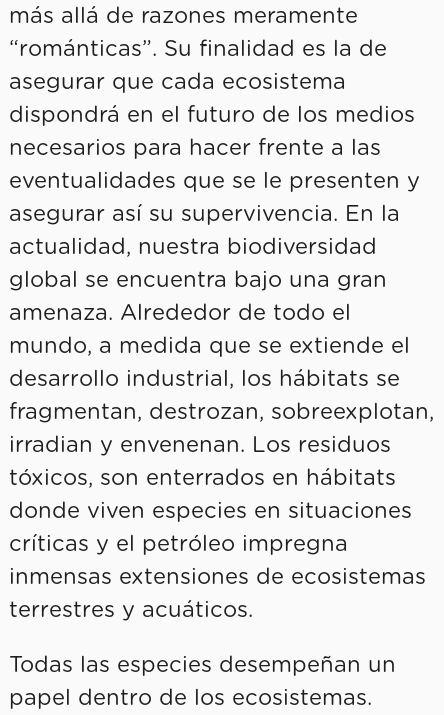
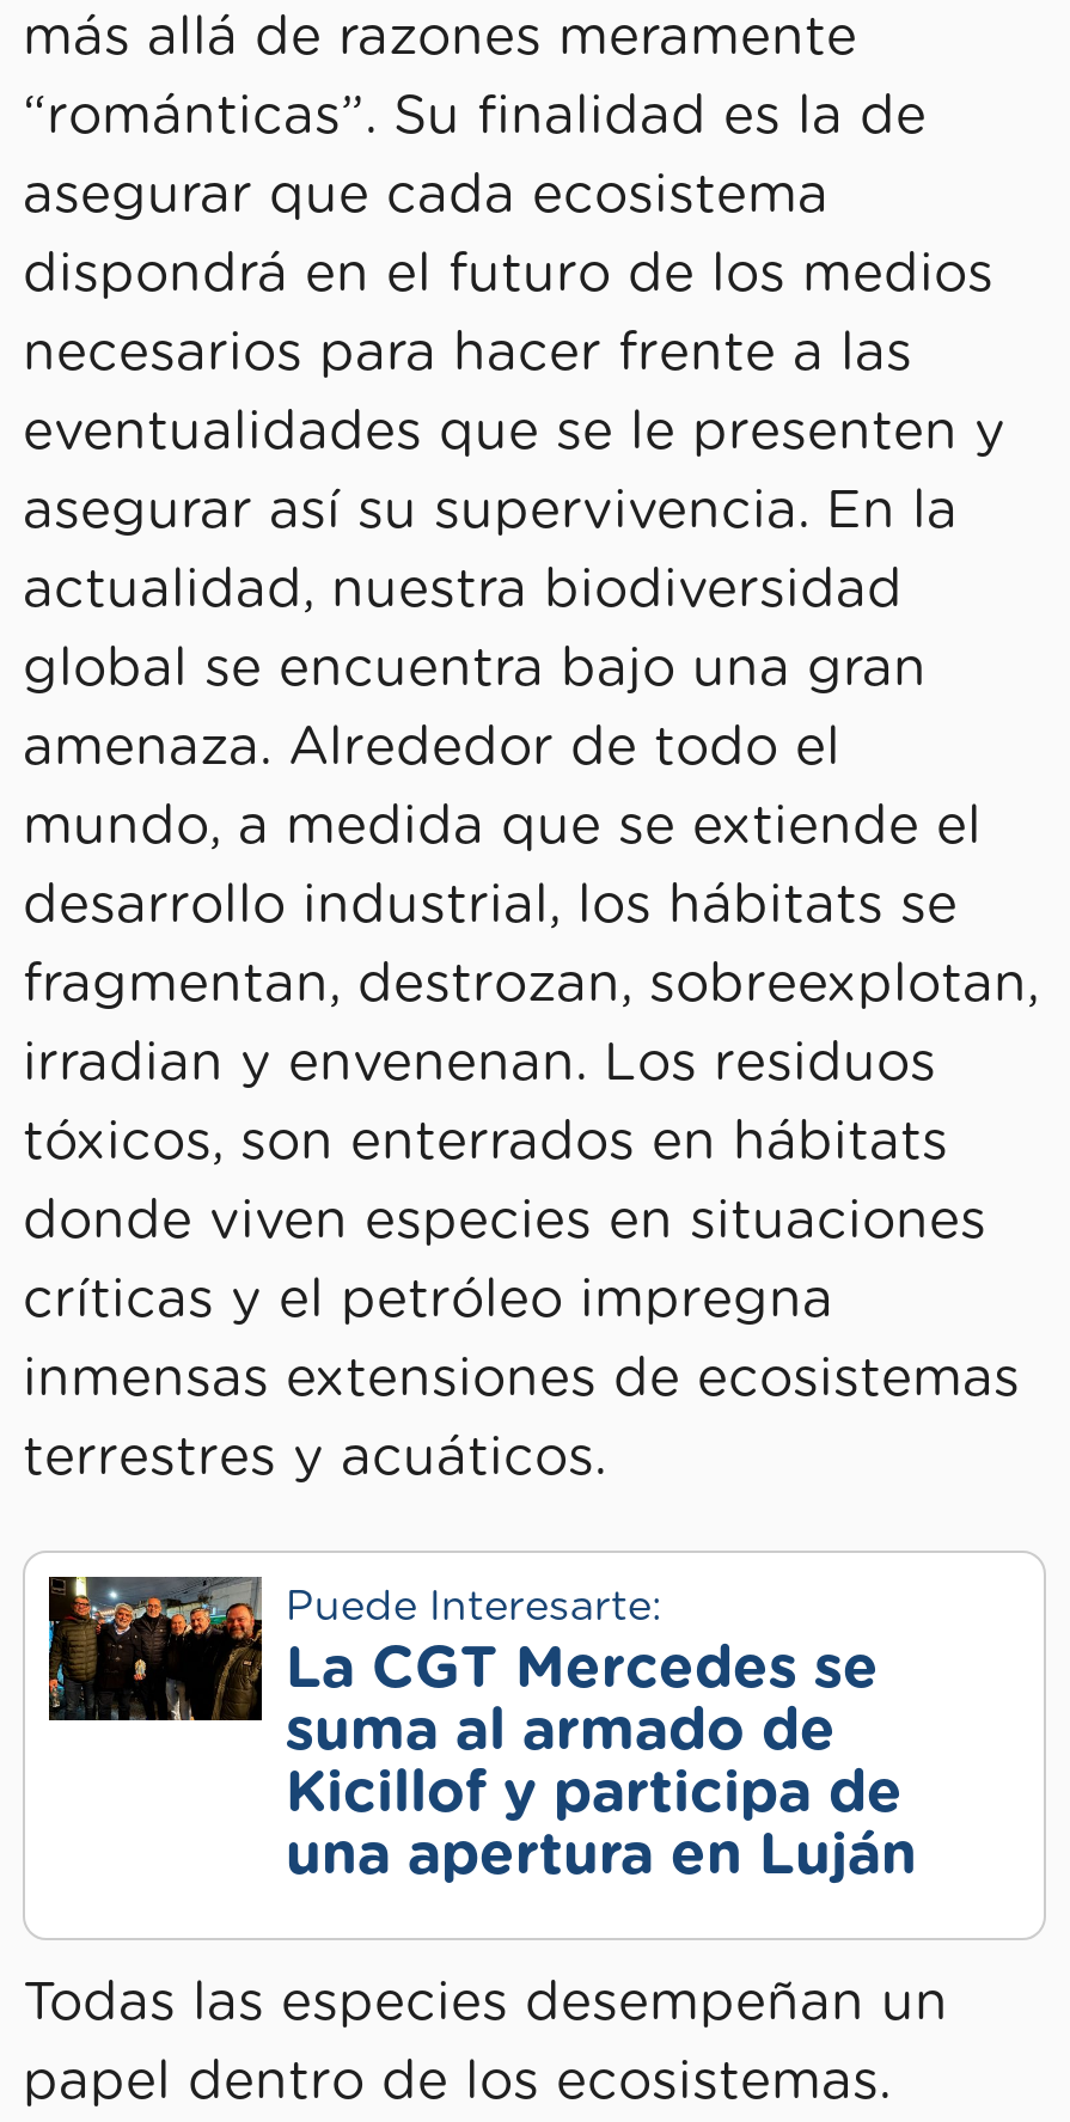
+ [image]
+ Puede Interesarte:
+ La CGT Mercedes se
+ suma al armado de
+ Kicillof y participa de
+ una apertura en Luján
